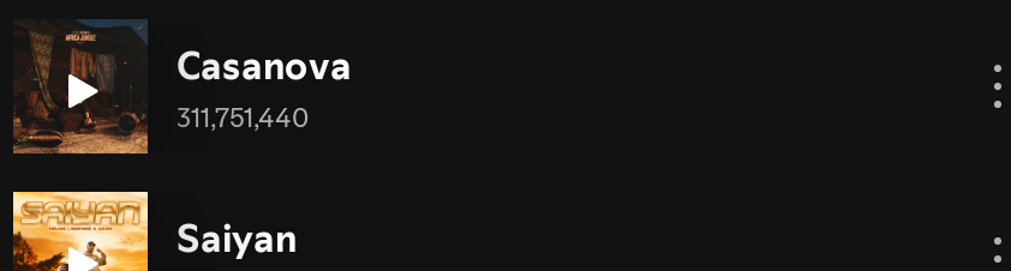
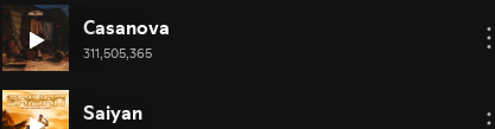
- 311,751,440
+ 311,505,365
